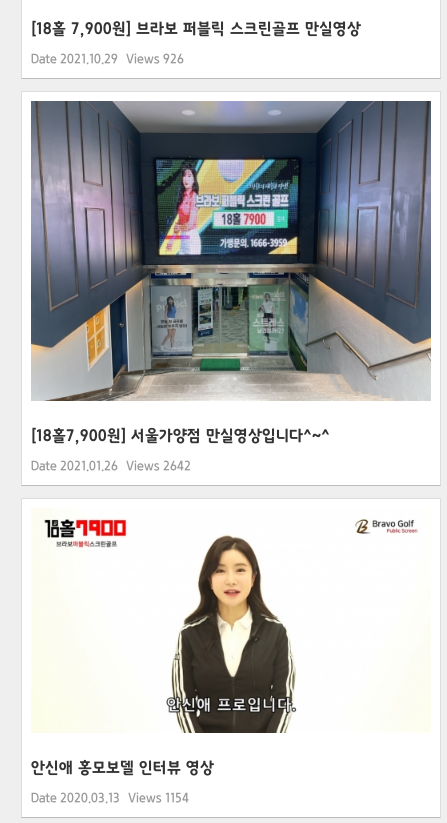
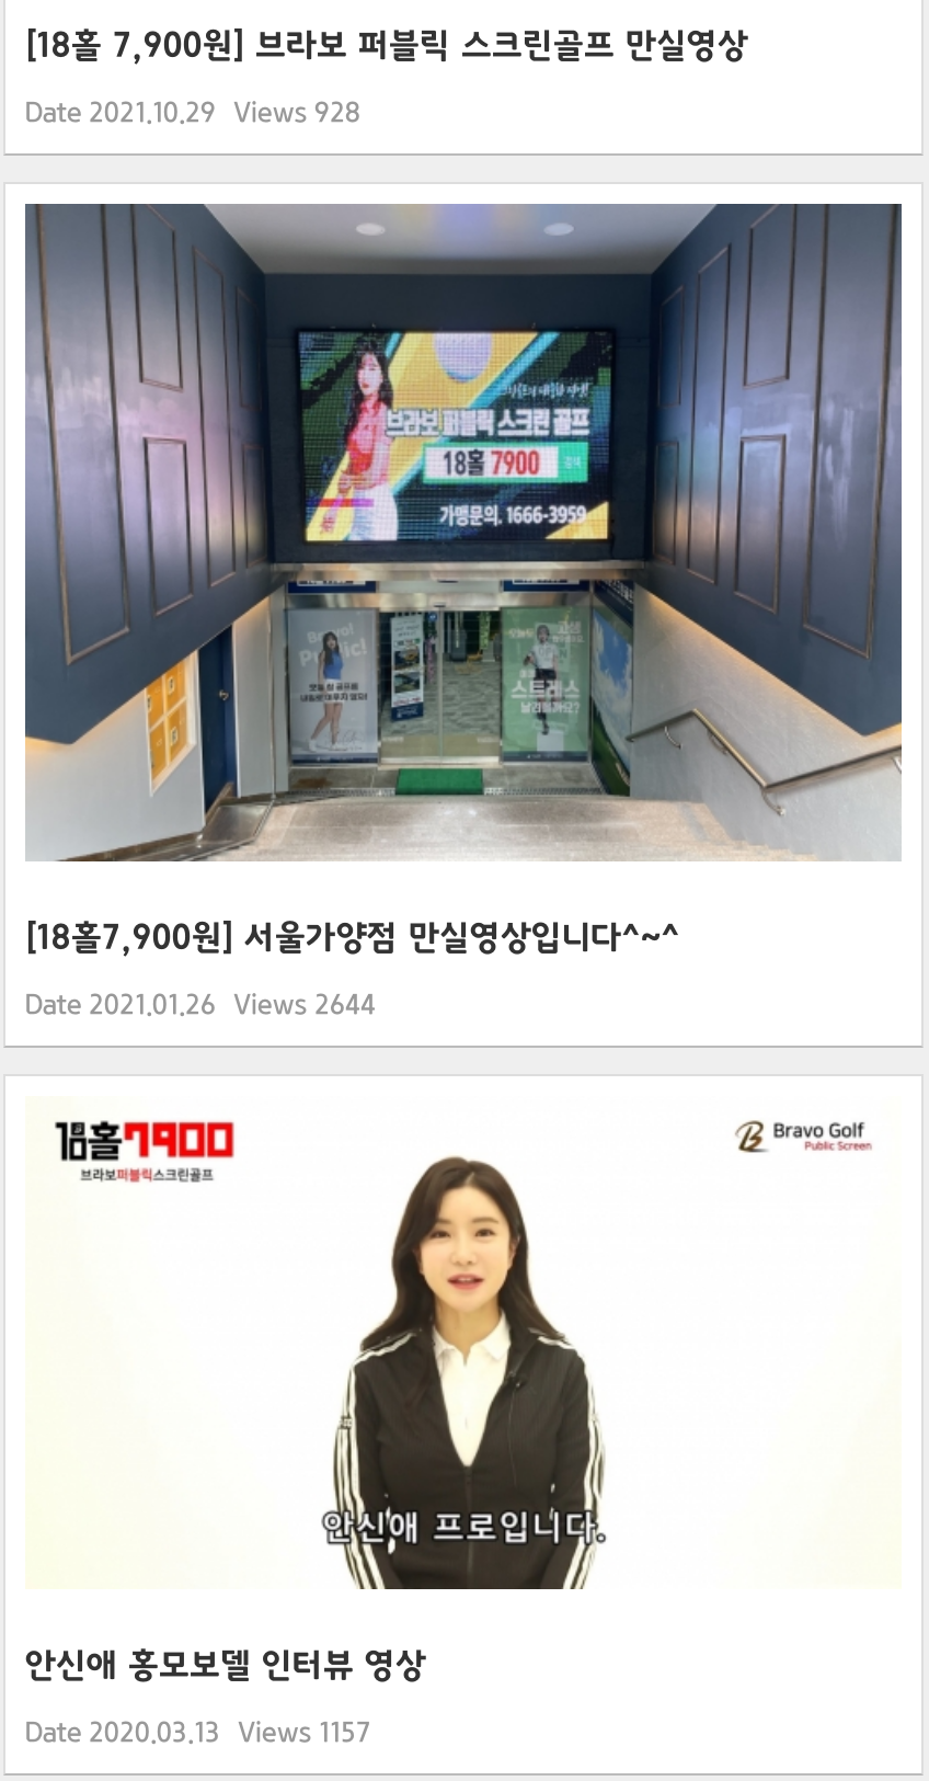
- Date 2021.10.29 Views 926
+ Date 2021.10.29 Views 928

- Date 2021.01.26 Views 2642
+ Date 2021.01.26 Views 2644

- Date 2020.03.13 Views 1154
+ Date 2020.03.13 Views 1157
